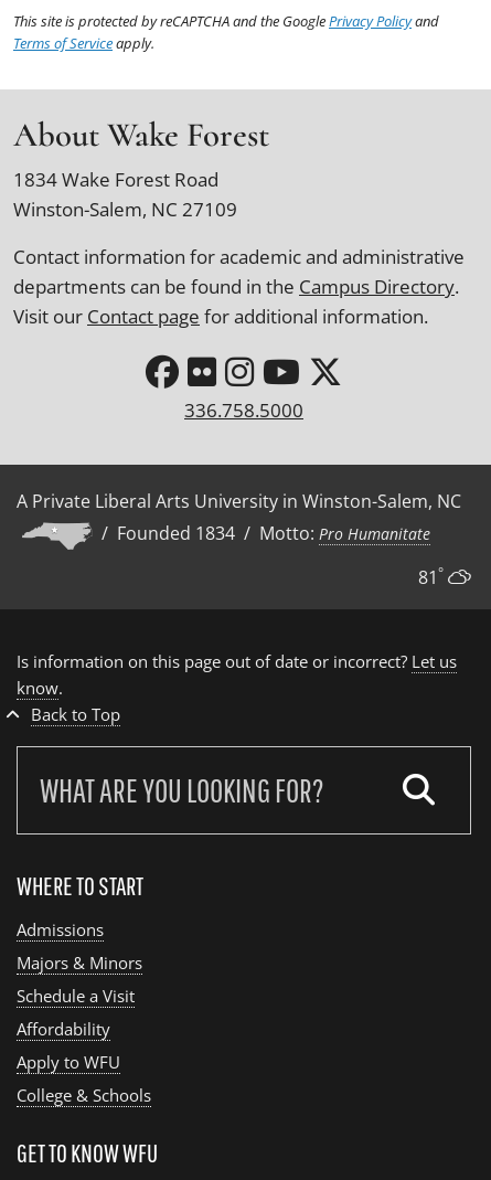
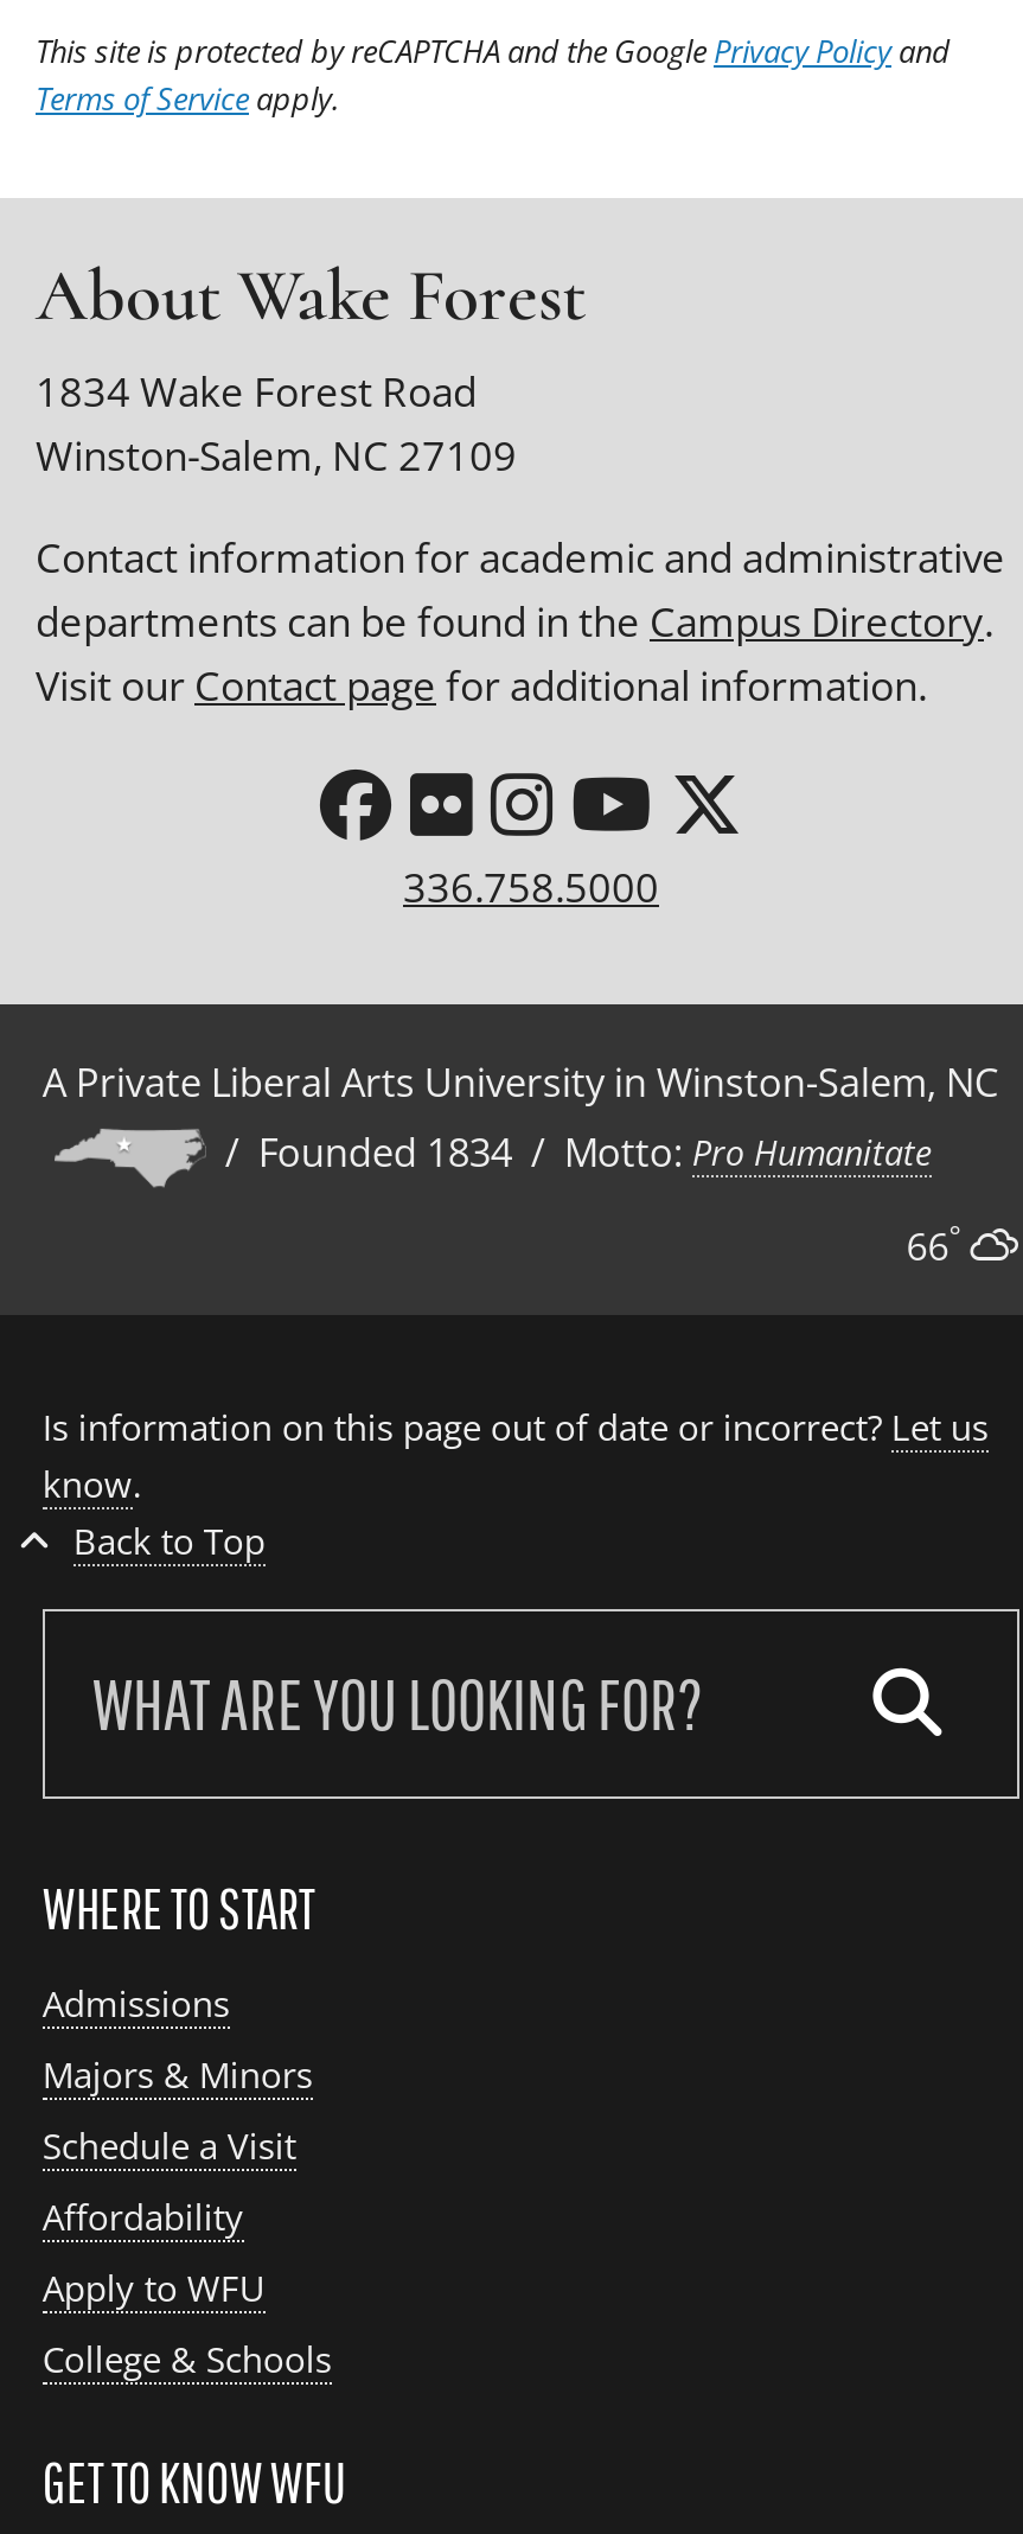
- 81°
+ 66°
